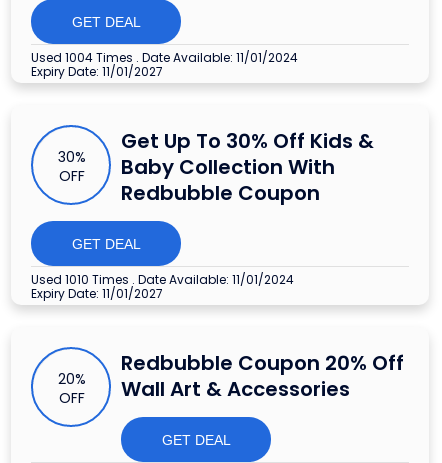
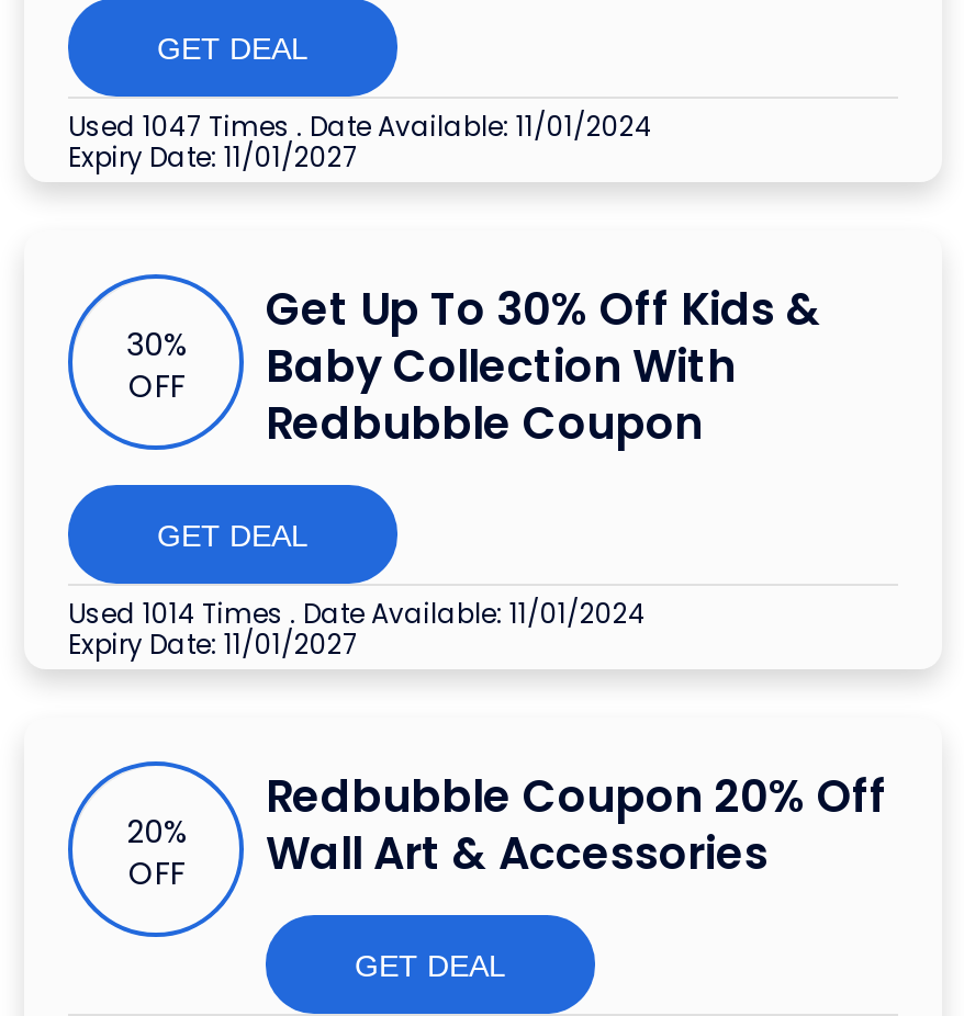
- Used 1004 Times. Date Available: 11/01/2024
+ Used 1047 Times. Date Available: 11/01/2024

- Used 1010 Times. Date Available: 11/01/2024
+ Used 1014 Times. Date Available: 11/01/2024
